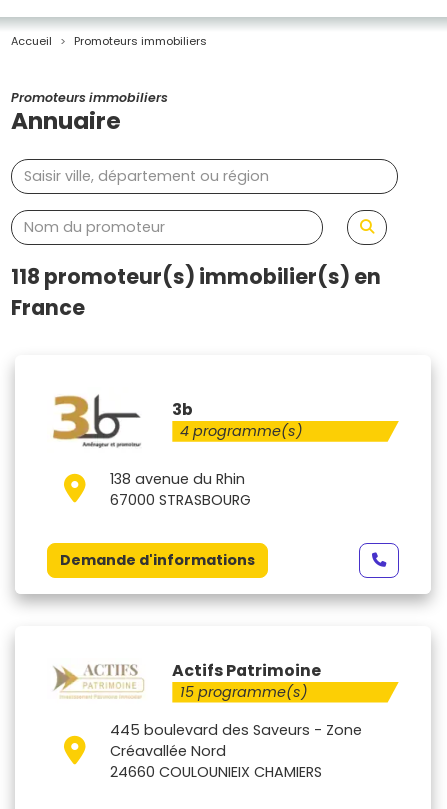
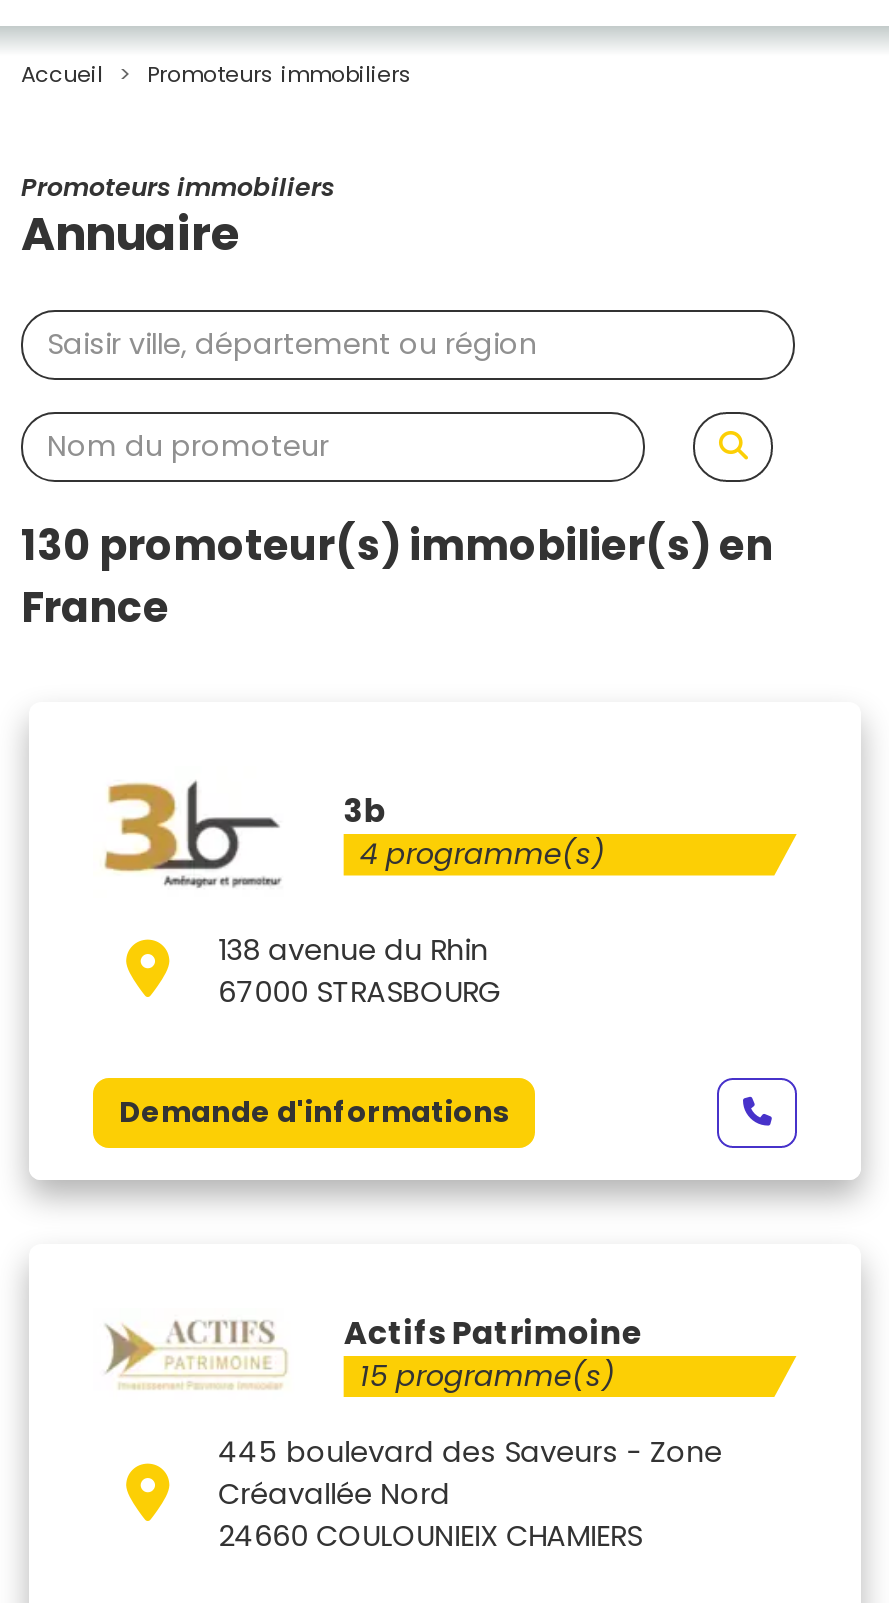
- 118 promoteur(s) immobilier(s) en
+ 130 promoteur(s) immobilier(s) en
